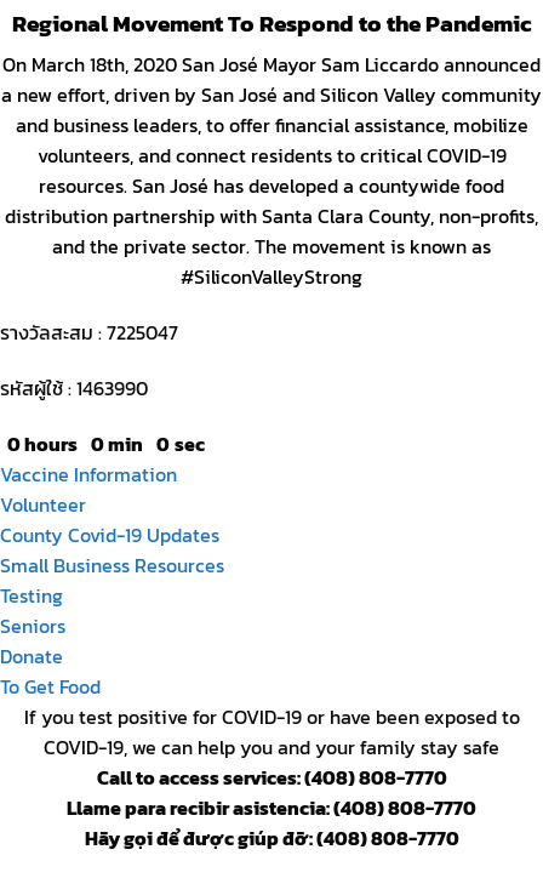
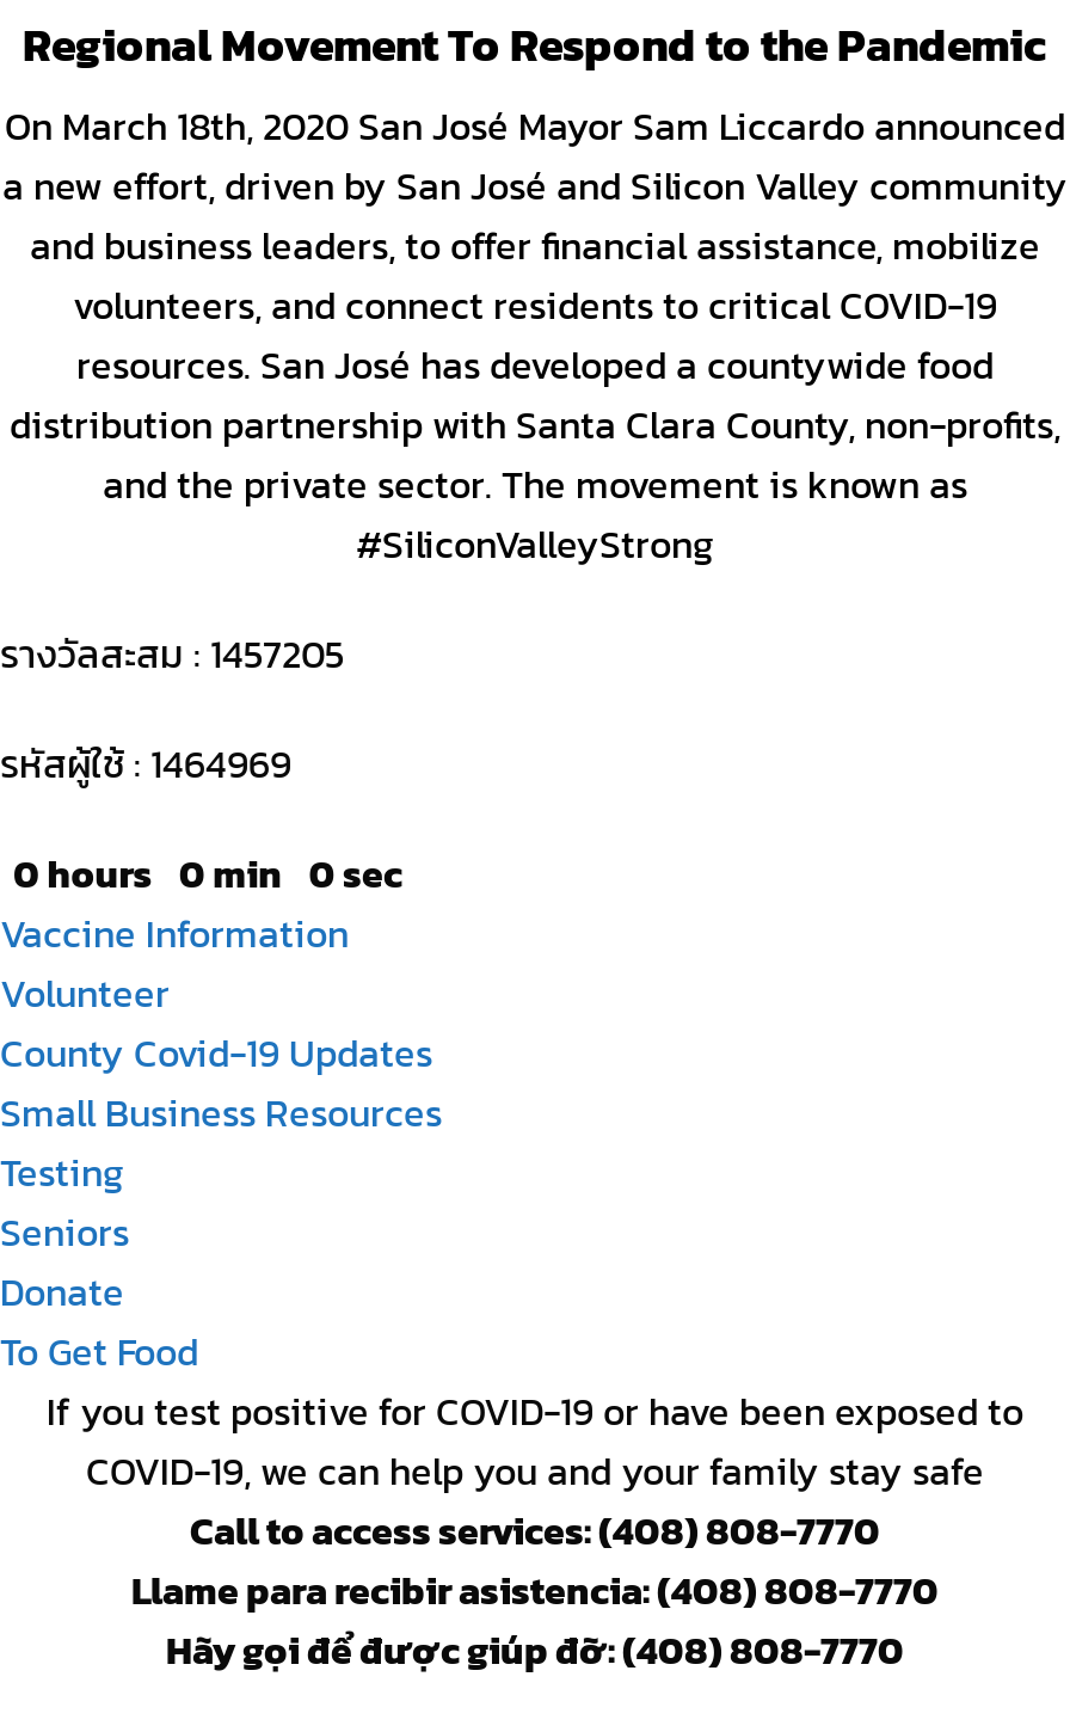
- รางวัลสะสม : 7225047
+ รางวัลสะสม : 1457205

- รหัสผู้ใช้ : 1463990
+ รหัสผู้ใช้ : 1464969
